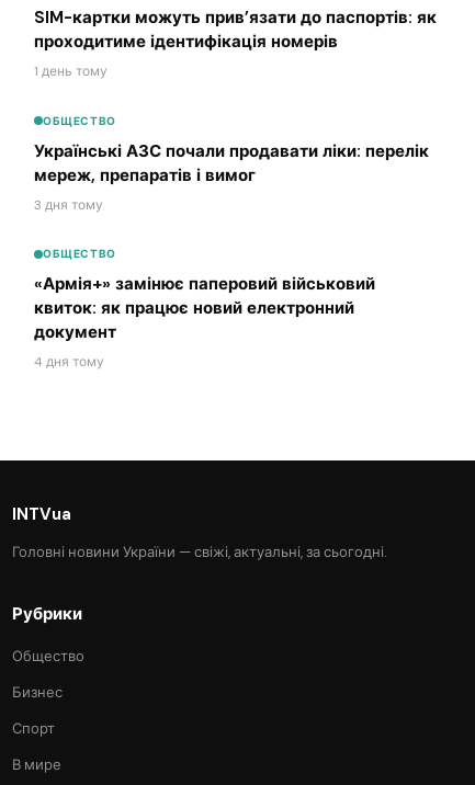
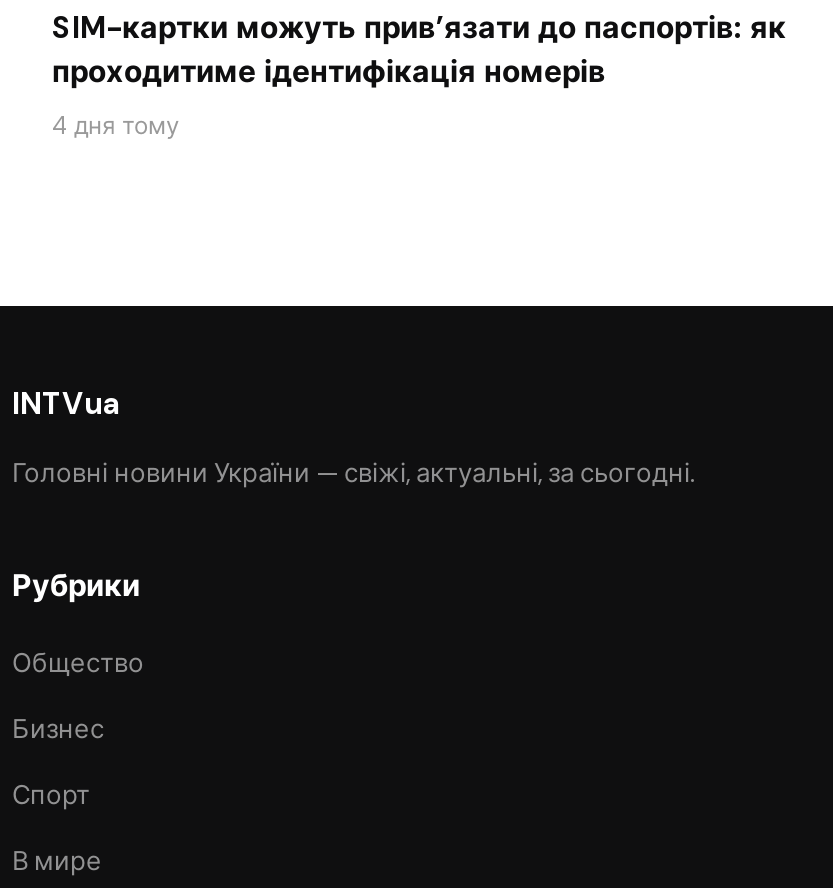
- 1 день тому
- ОБЩЕСТВО
- Українські АЗС почали продавати ліки: перелік
- мереж, препаратів і вимог
- 3 дня тому
- ОБЩЕСТВО
- «Армія+» замінює паперовий військовий
- квиток: як працює новий електронний
- документ
